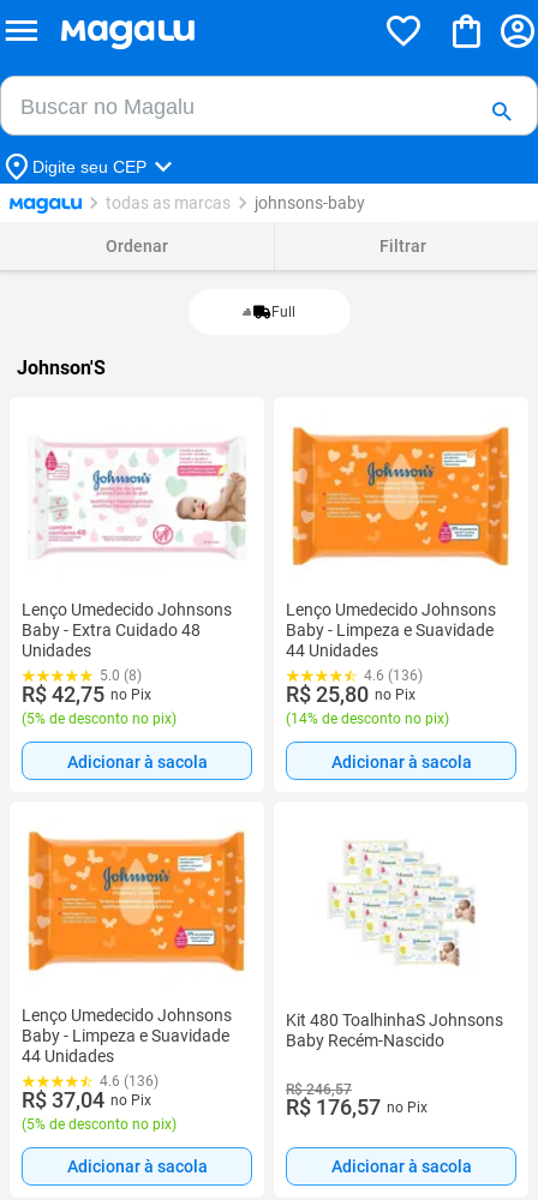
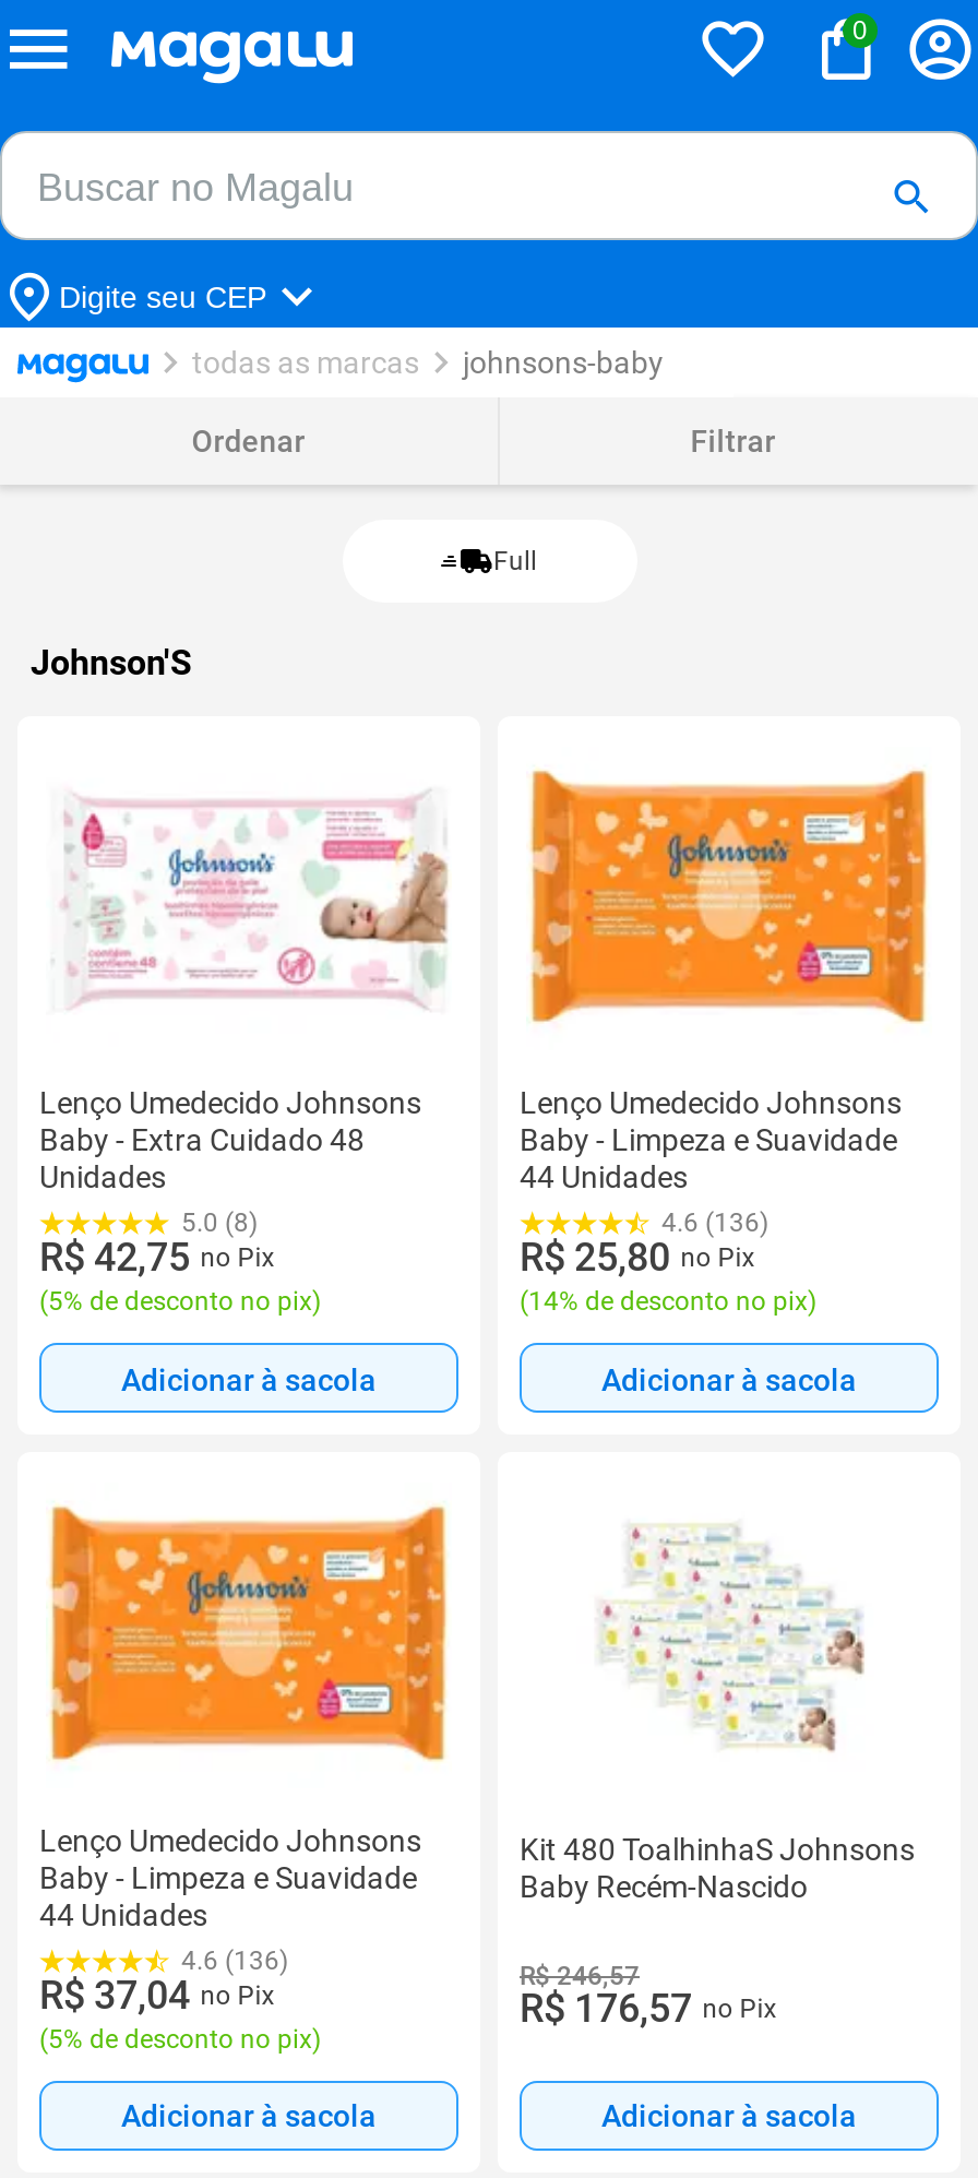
+ 0
